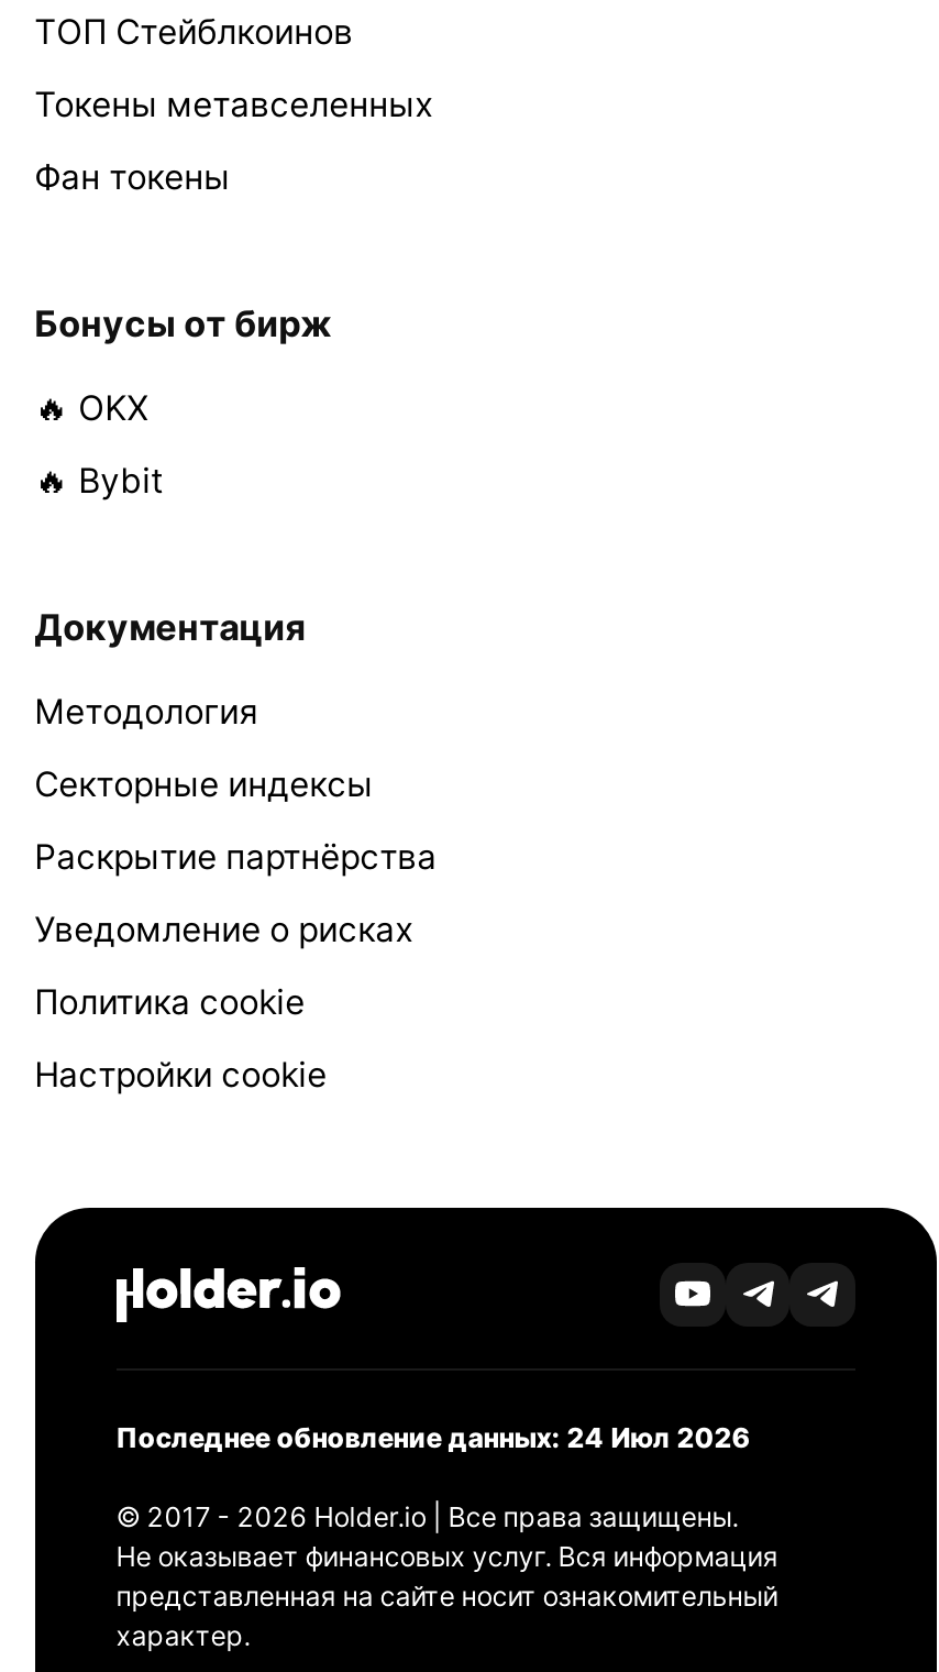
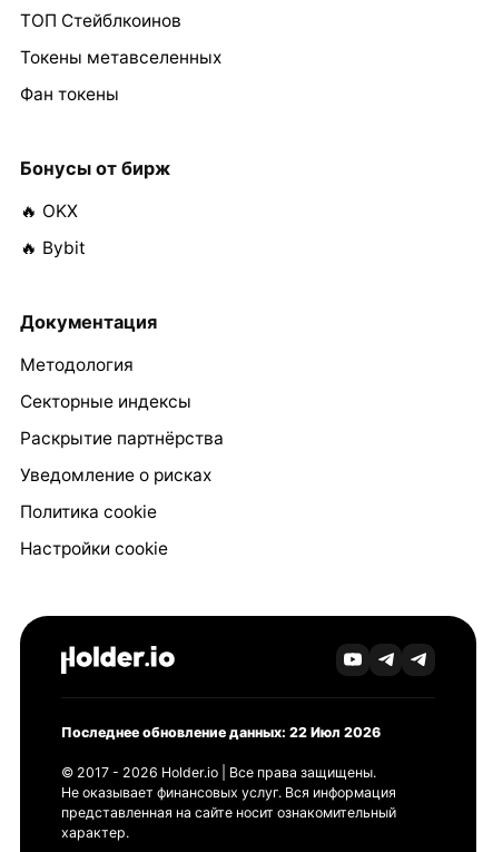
- Последнее обновление данных: 24 Июл 2026
+ Последнее обновление данных: 22 Июл 2026
